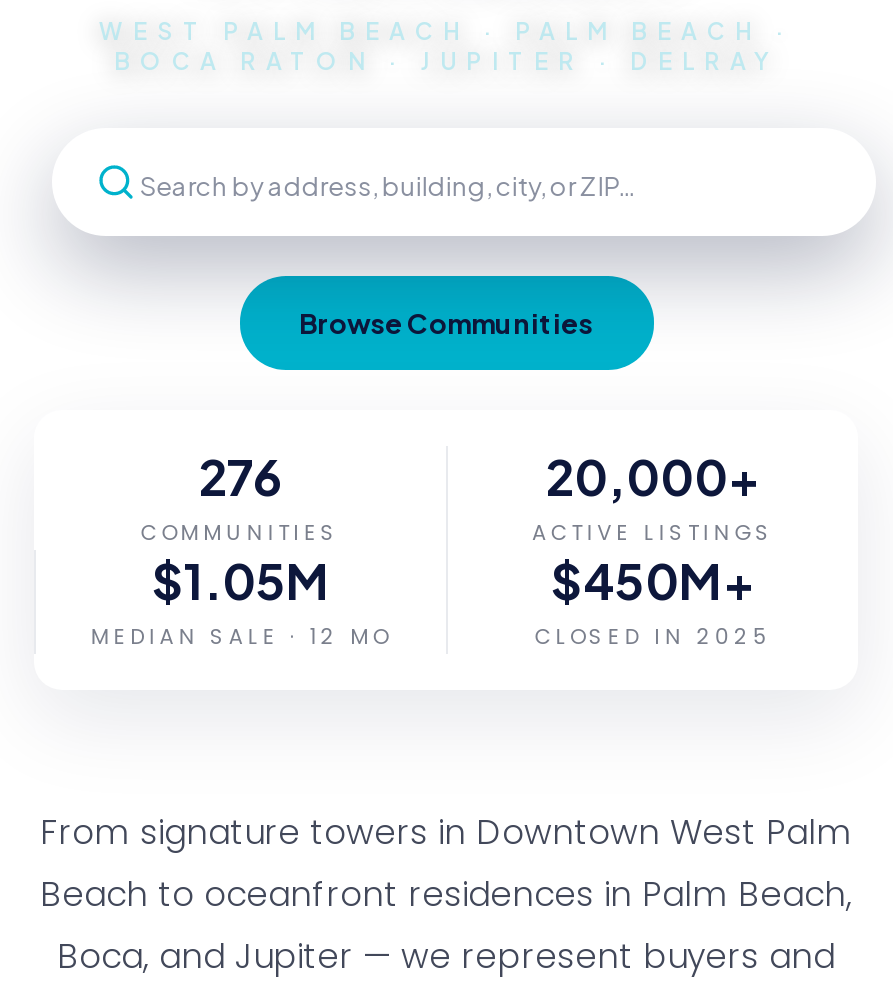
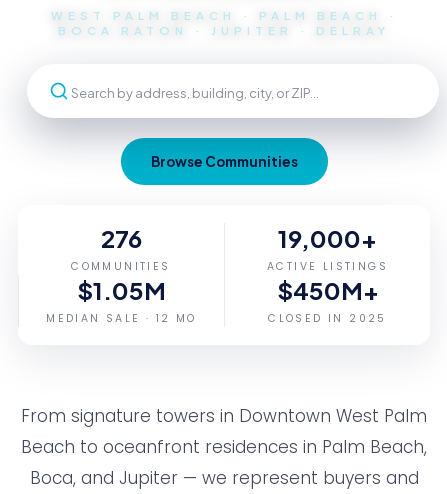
- 20,000+
+ 19,000+
